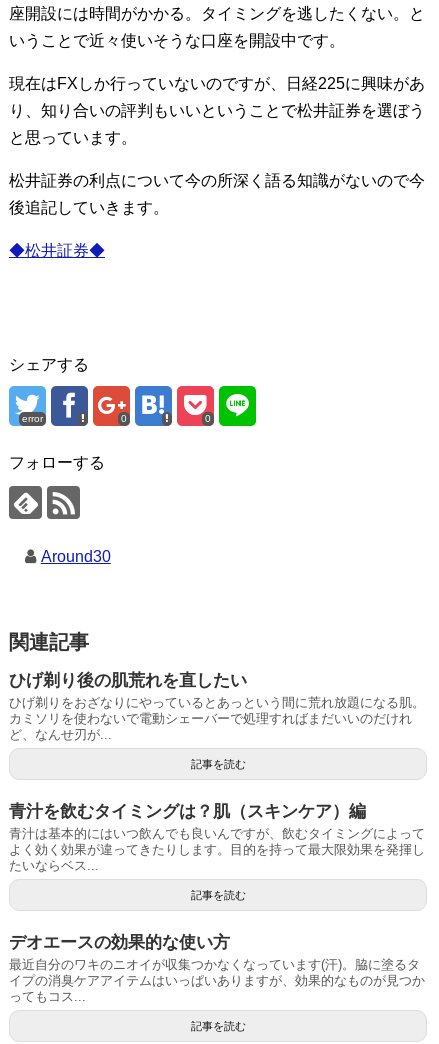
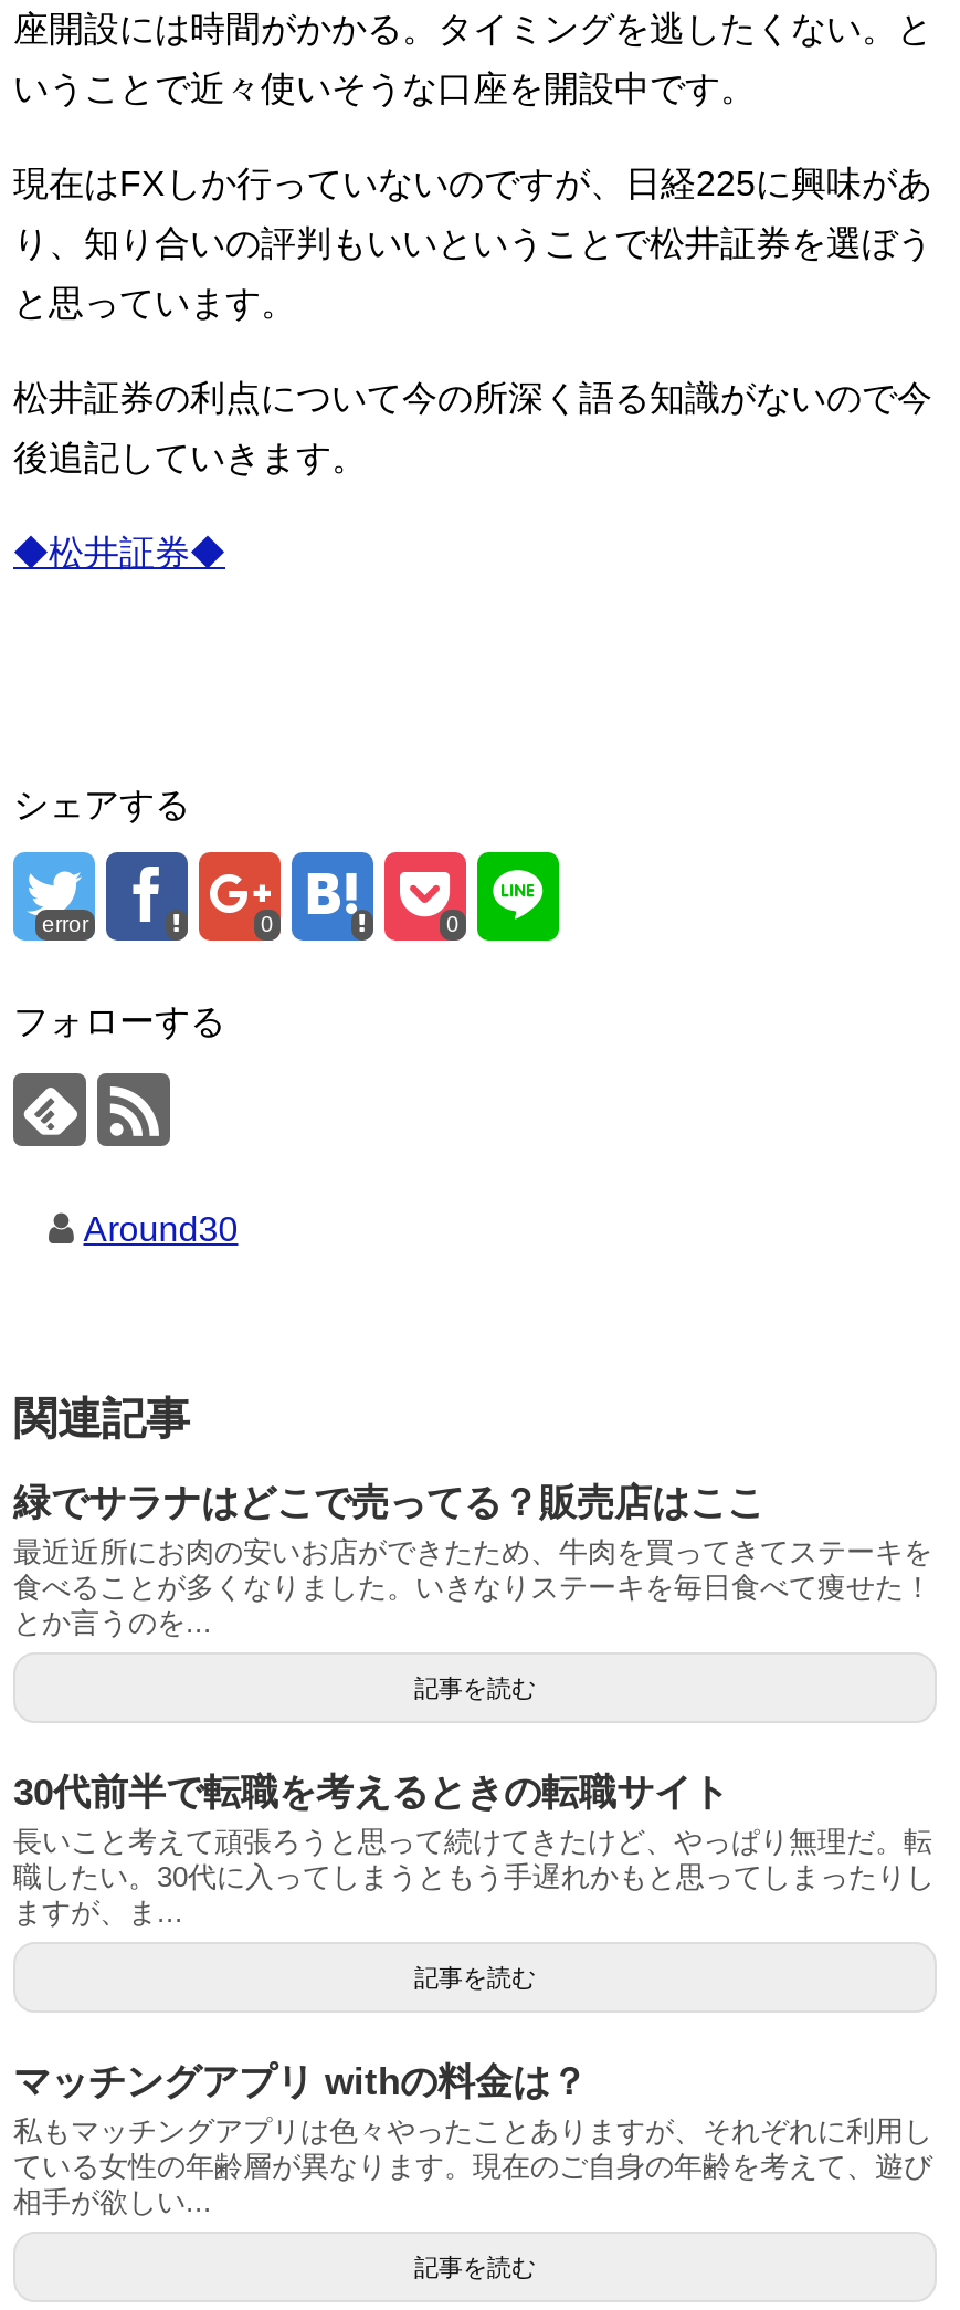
- ひげ剃り後の肌荒れを直したい
- ひげ剃りをおざなりにやっているとあっという間に荒れ放題になる肌。
- カミソリを使わないで電動シェーバーで処理すればまだいいのだけれ
- ど、なんせ刃が...
+ 緑でサラナはどこで売ってる？販売店はここ
+ 最近近所にお肉の安いお店ができたため、牛肉を買ってきてステーキを
+ 食べることが多くなりました。いきなりステーキを毎日食べて痩せた！
+ とか言うのを...

- 青汁を飲むタイミングは？肌（スキンケア）編
- 青汁は基本的にはいつ飲んでも良いんですが、飲むタイミングによって
- よく効く効果が違ってきたりします。目的を持って最大限効果を発揮し
- たいならベス...
+ 30代前半で転職を考えるときの転職サイト
+ 長いこと考えて頑張ろうと思って続けてきたけど、やっぱり無理だ。転
+ 職したい。30代に入ってしまうともう手遅れかもと思ってしまったりし
+ ますが、ま...

- デオエースの効果的な使い方
- 最近自分のワキのニオイが収集つかなくなっています(汗)。脇に塗るタ
- イプの消臭ケアアイテムはいっぱいありますが、効果的なものが見つか
- ってもコス...
+ マッチングアプリ withの料金は？
+ 私もマッチングアプリは色々やったことありますが、それぞれに利用し
+ ている女性の年齢層が異なります。現在のご自身の年齢を考えて、遊び
+ 相手が欲しい...
